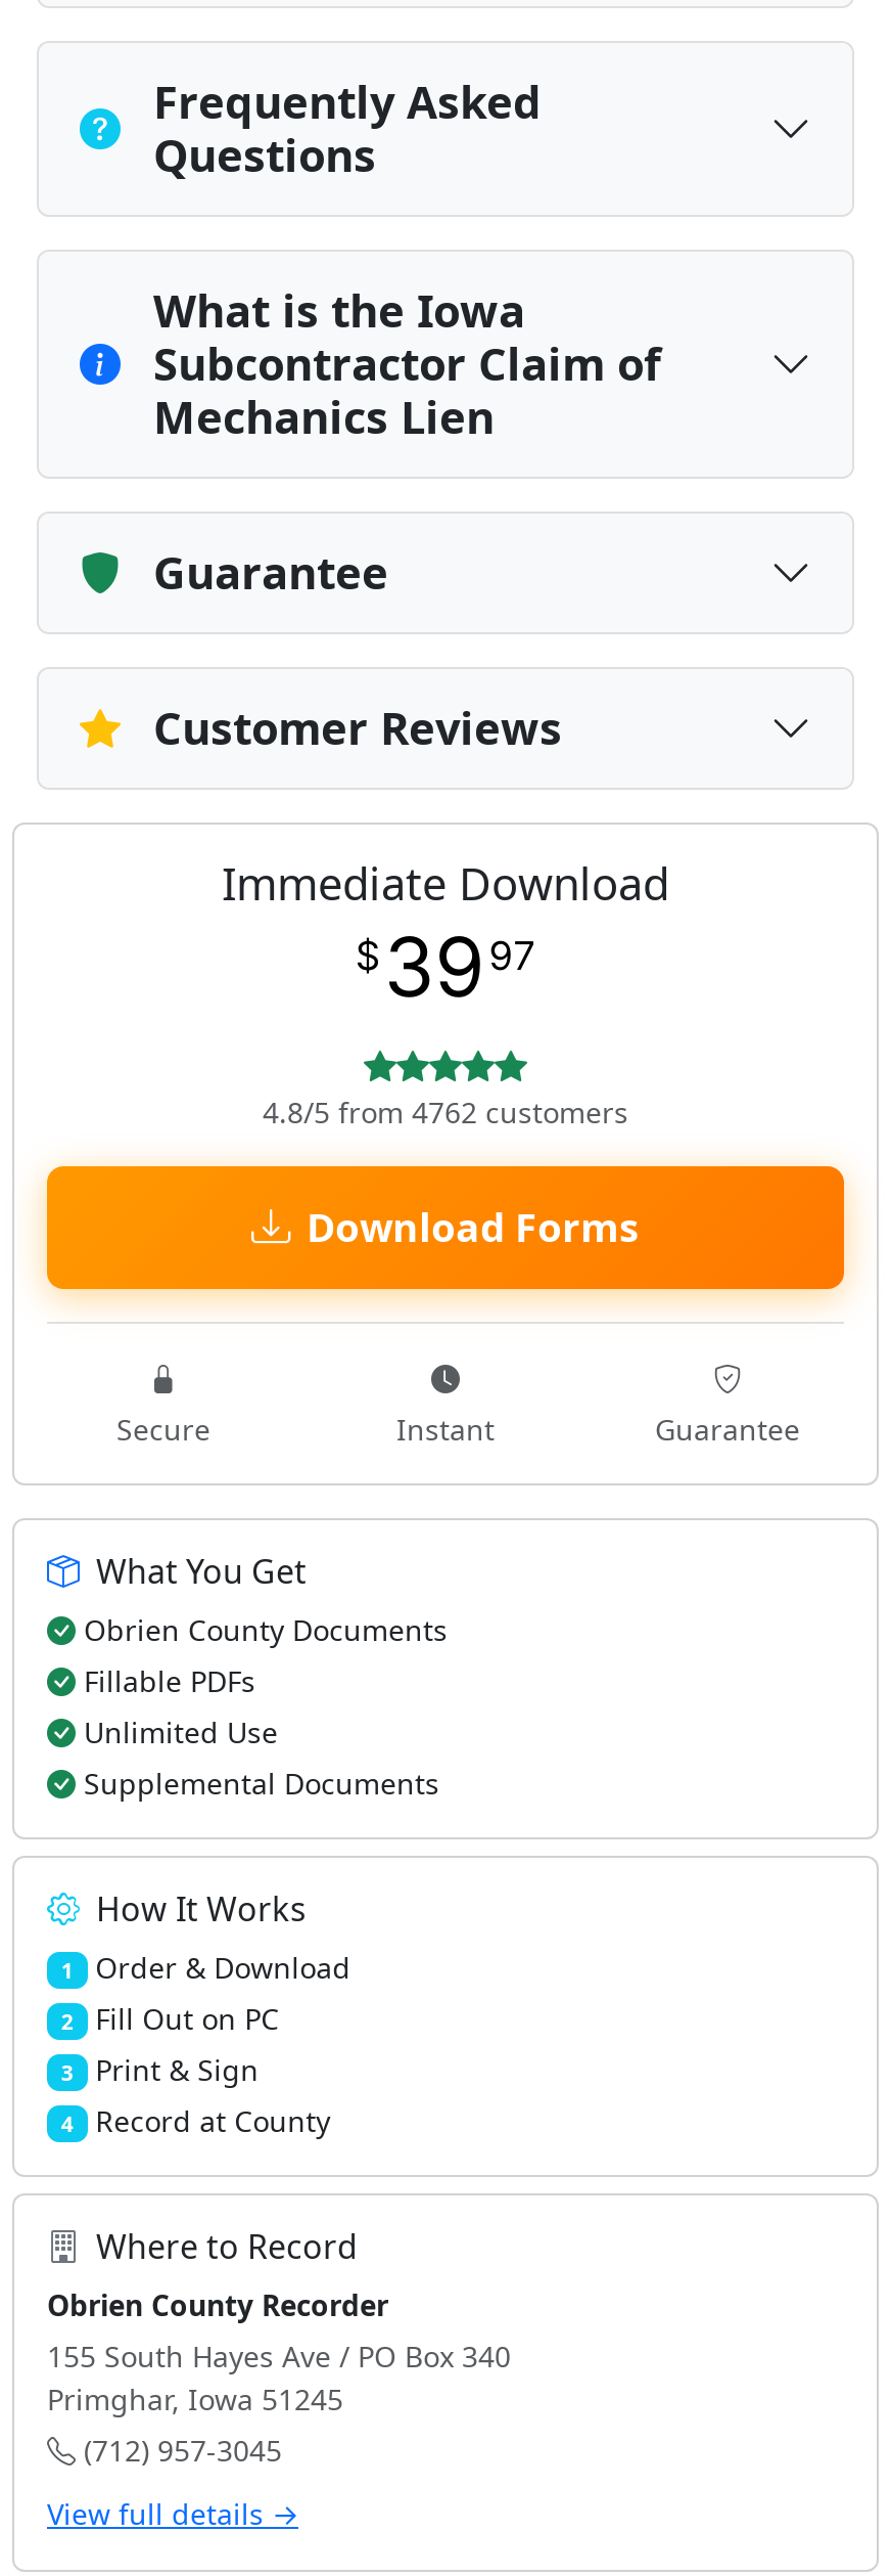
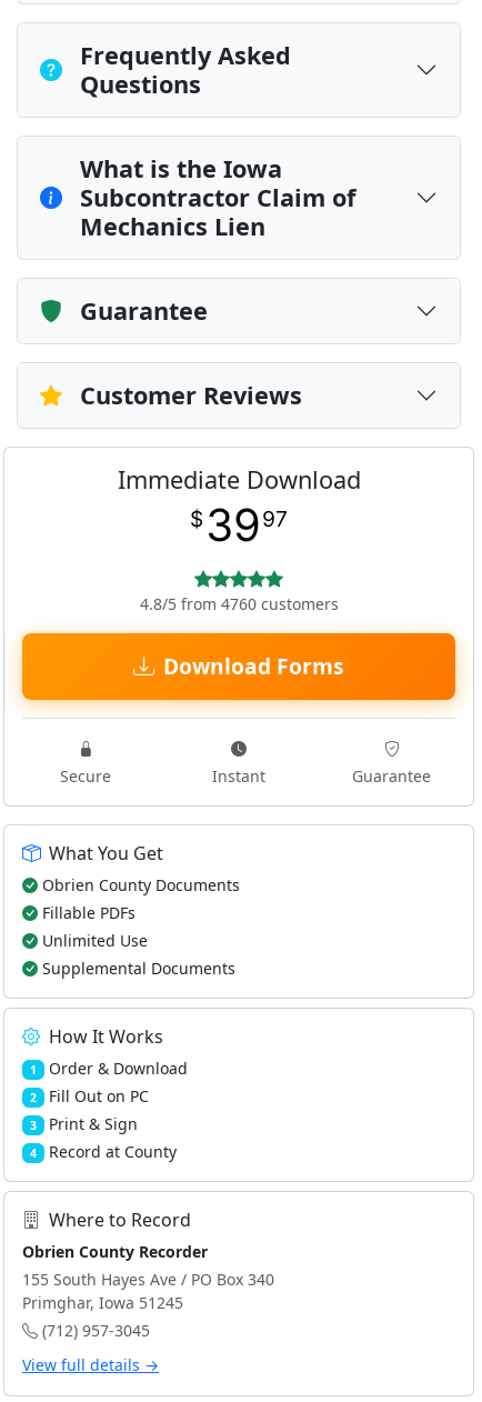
- 4.8/5 from 4762 customers
+ 4.8/5 from 4760 customers
